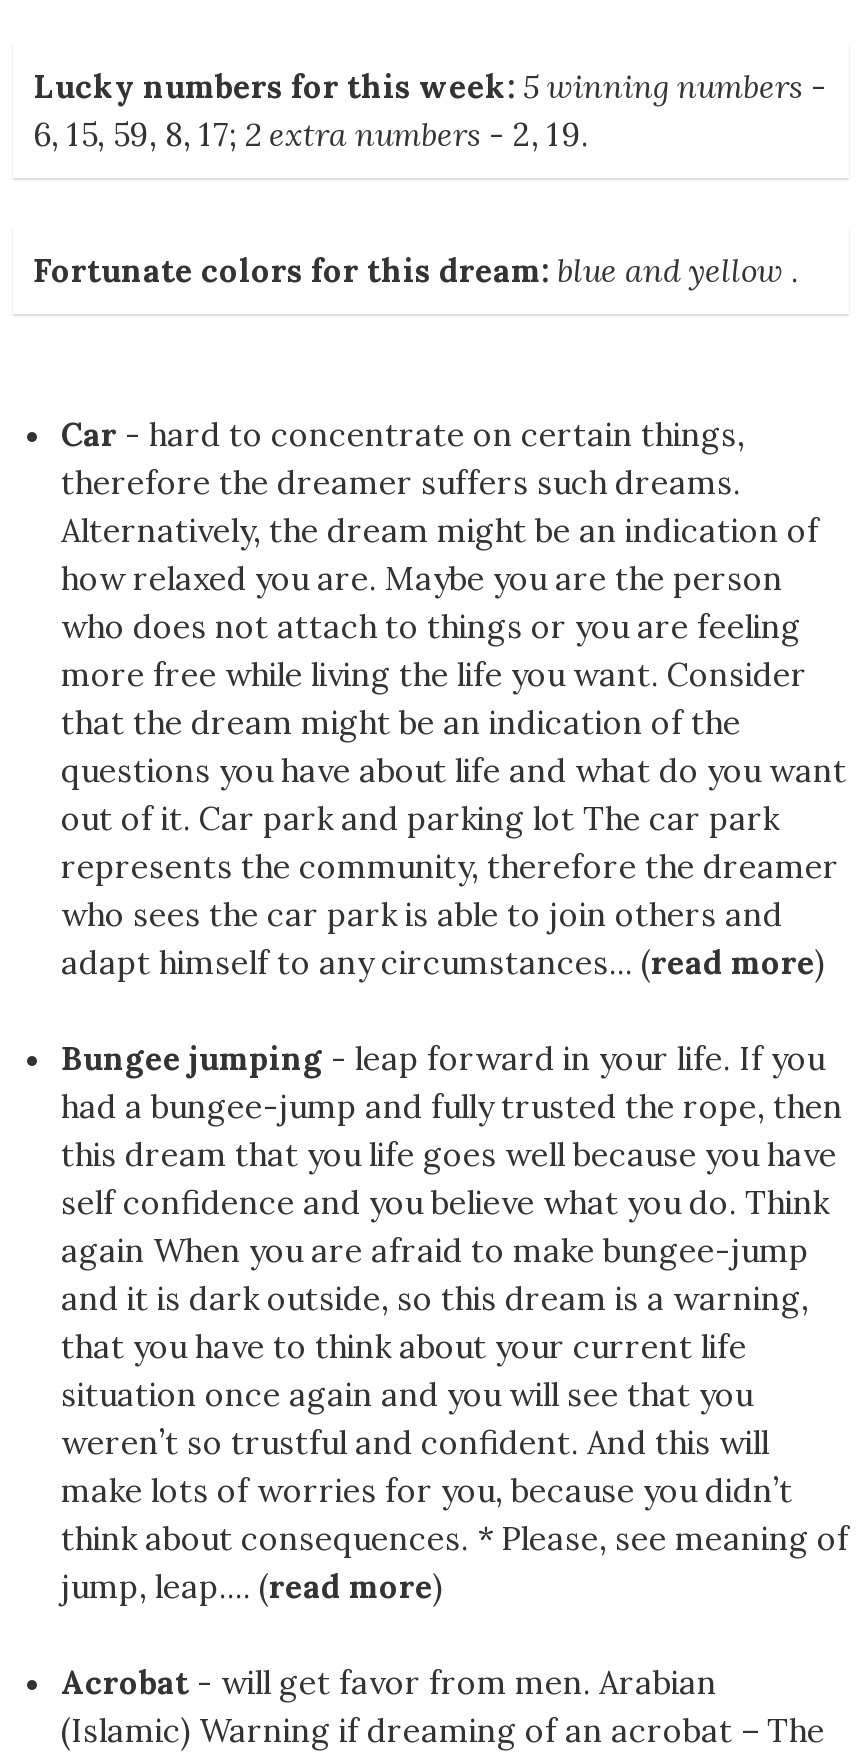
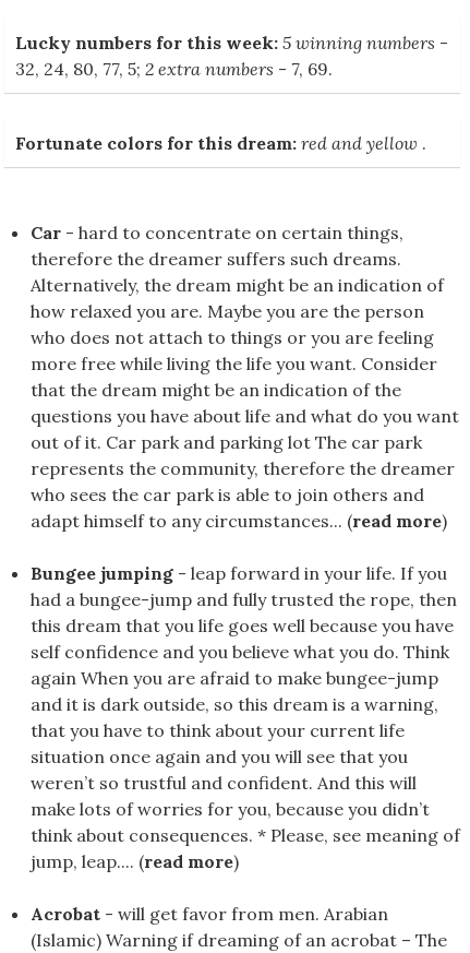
- 6, 15, 59, 8, 17; 2 extra numbers - 2, 19.
+ 32, 24, 80, 77, 5; 2 extra numbers - 7, 69.

- Fortunate colors for this dream: blue and yellow.
+ Fortunate colors for this dream: red and yellow.
